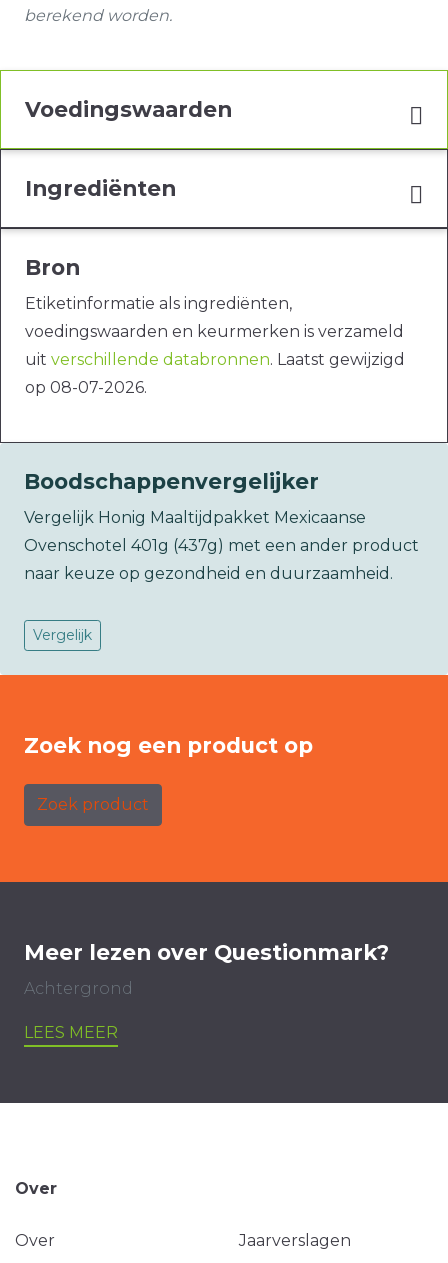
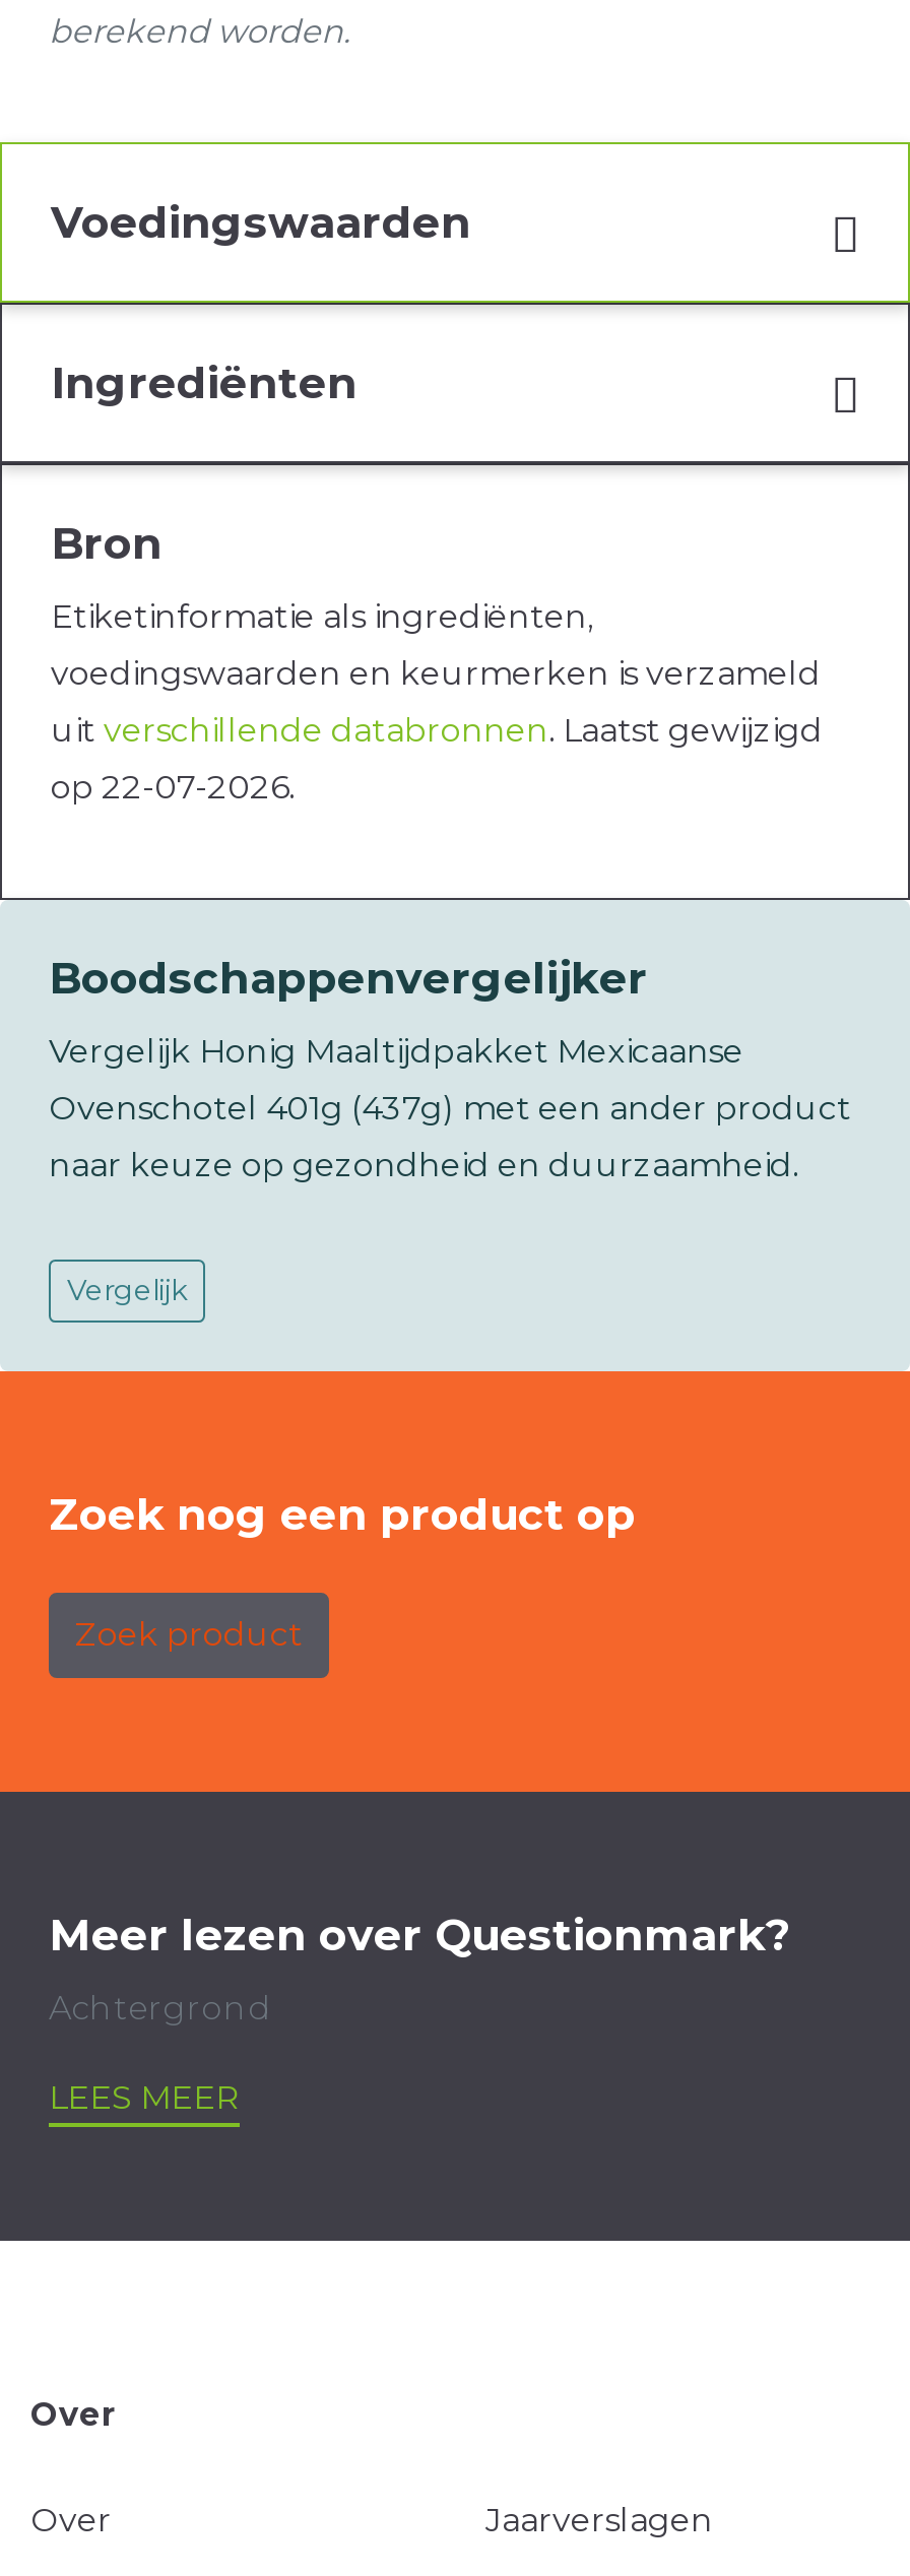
- op 08-07-2026.
+ op 22-07-2026.
